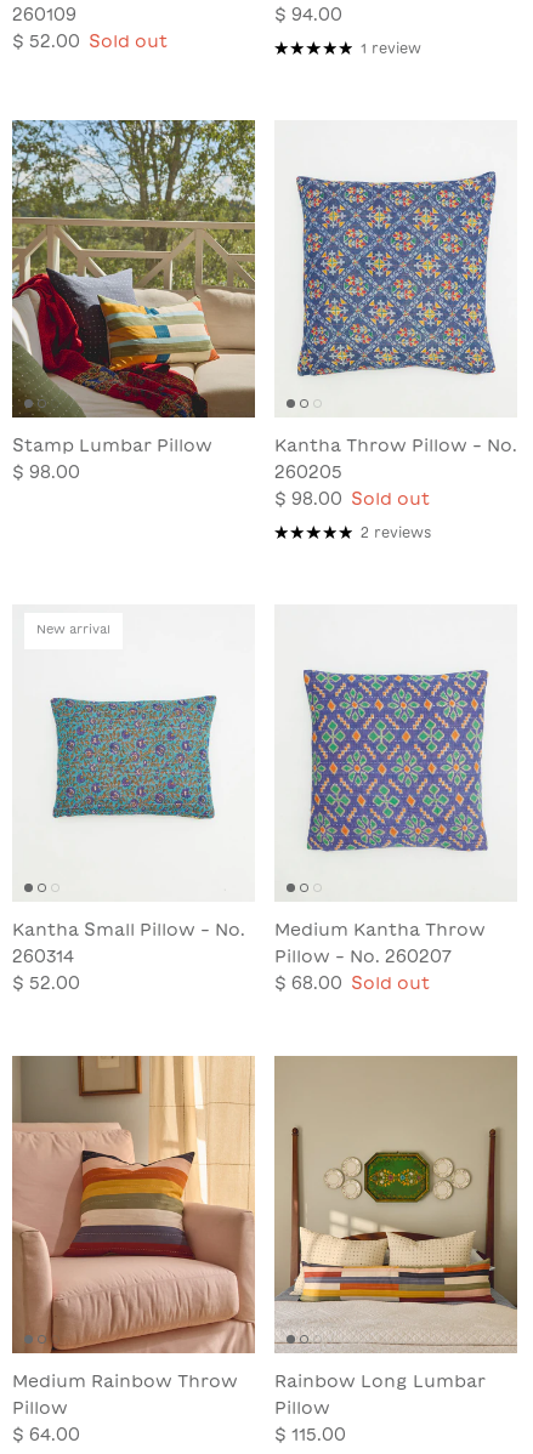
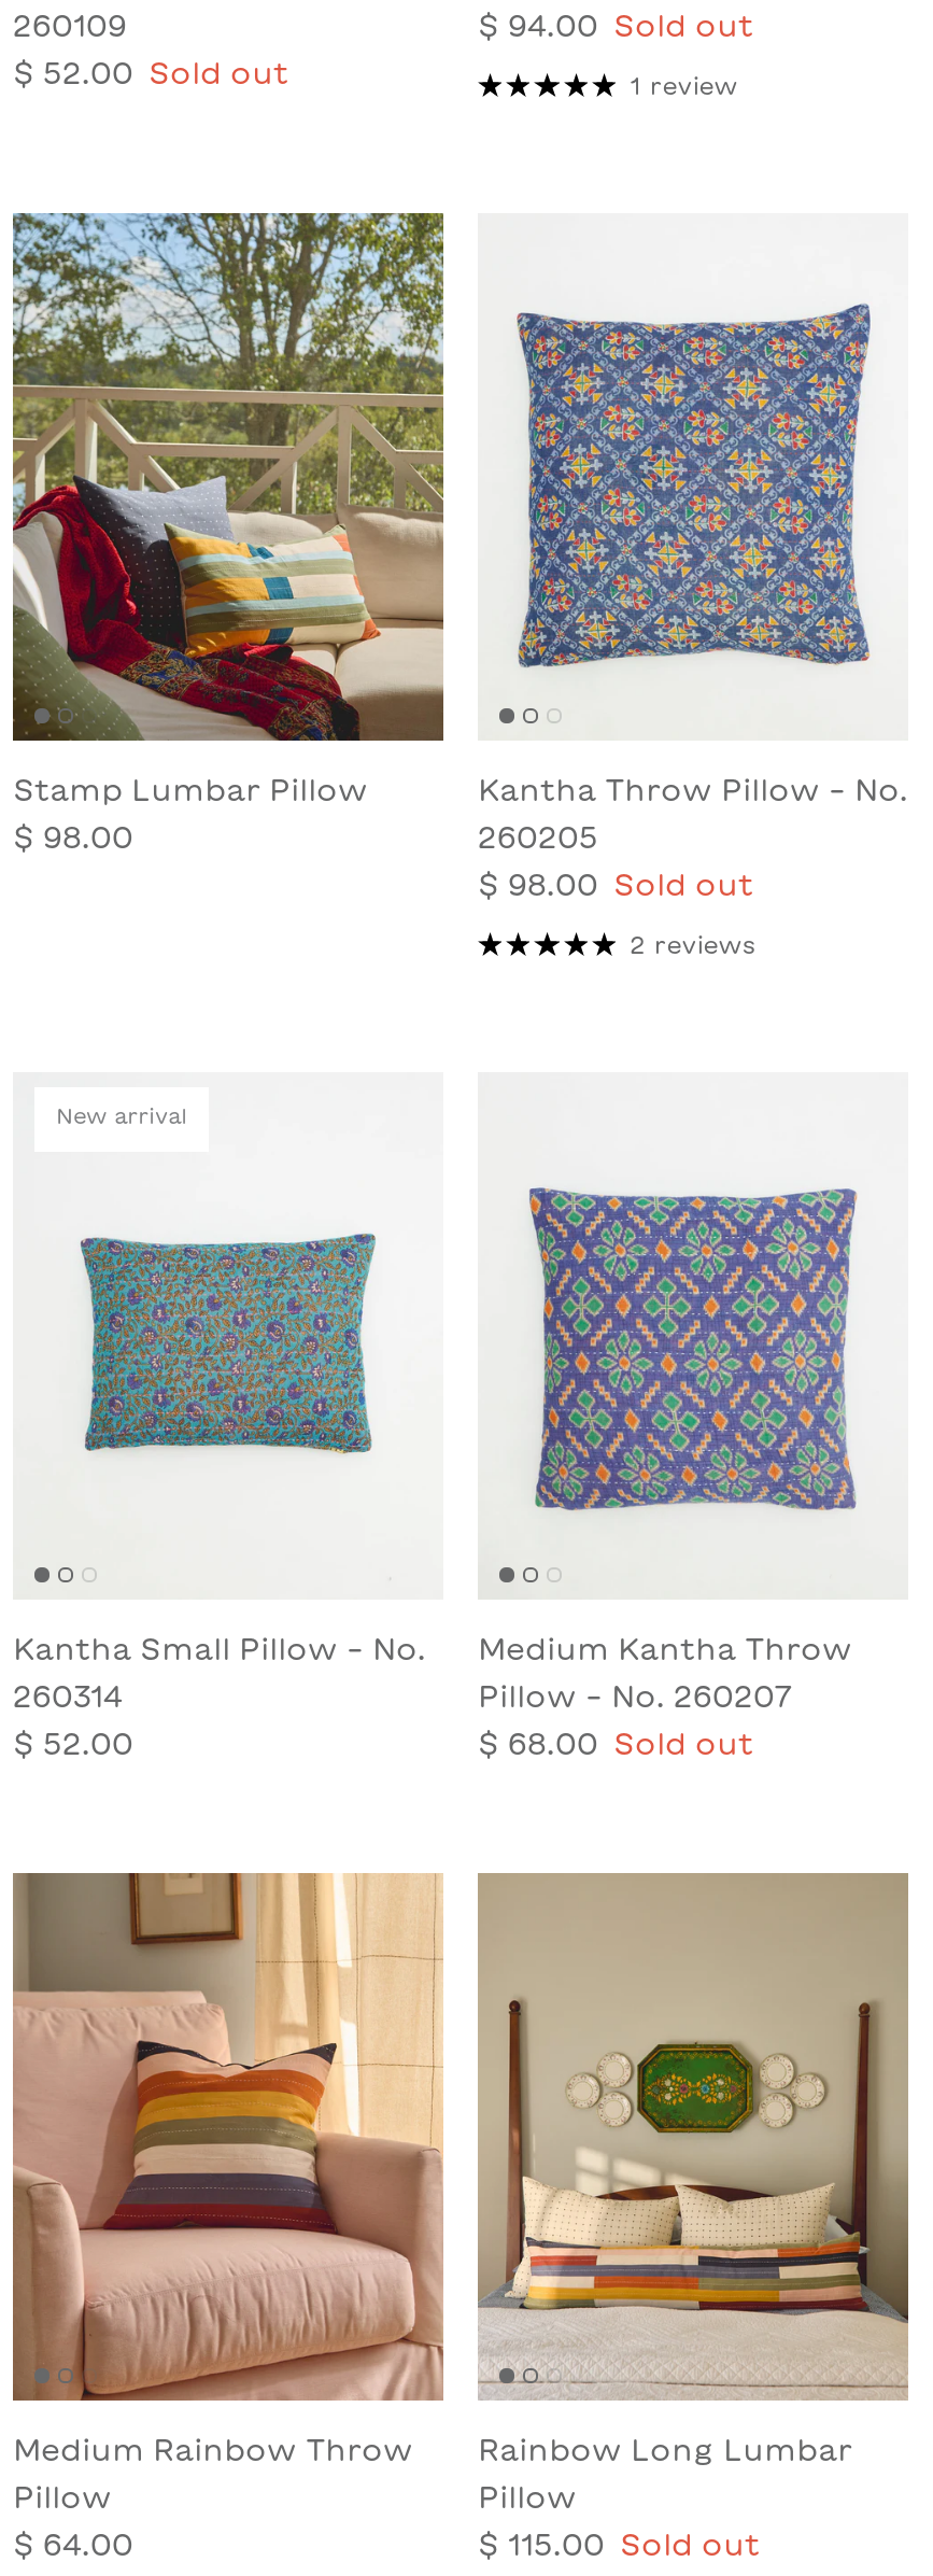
- $ 94.00
+ $ 94.00 Sold out

- $ 115.00
+ $ 115.00 Sold out
